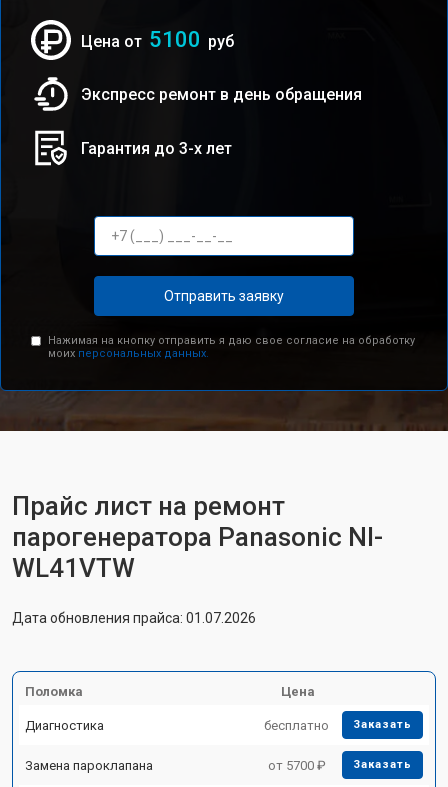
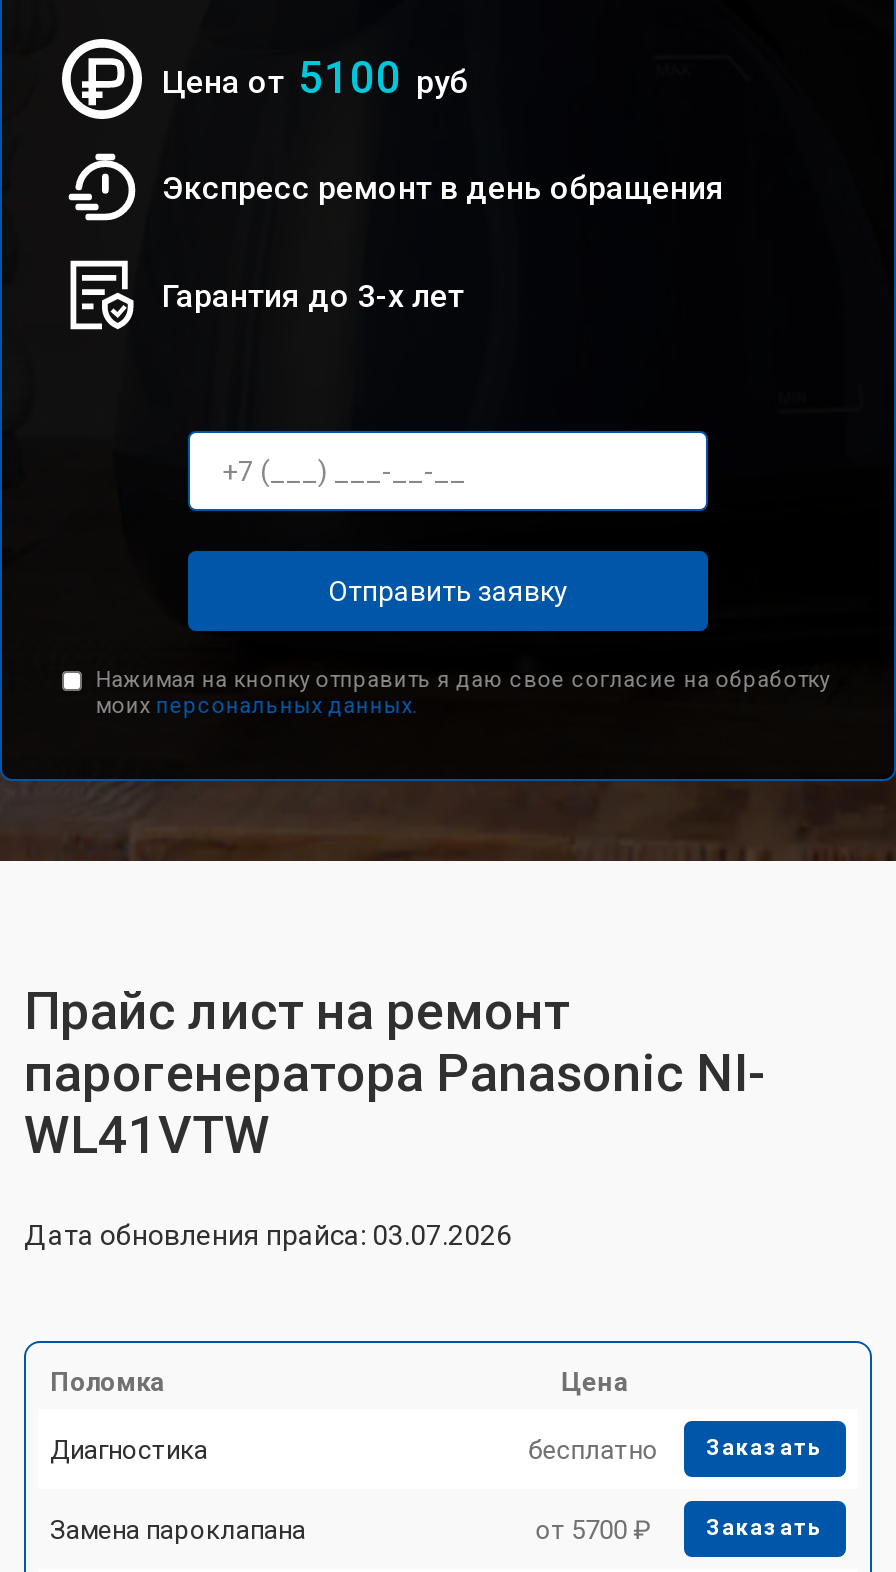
- Дата обновления прайса: 01.07.2026
+ Дата обновления прайса: 03.07.2026
